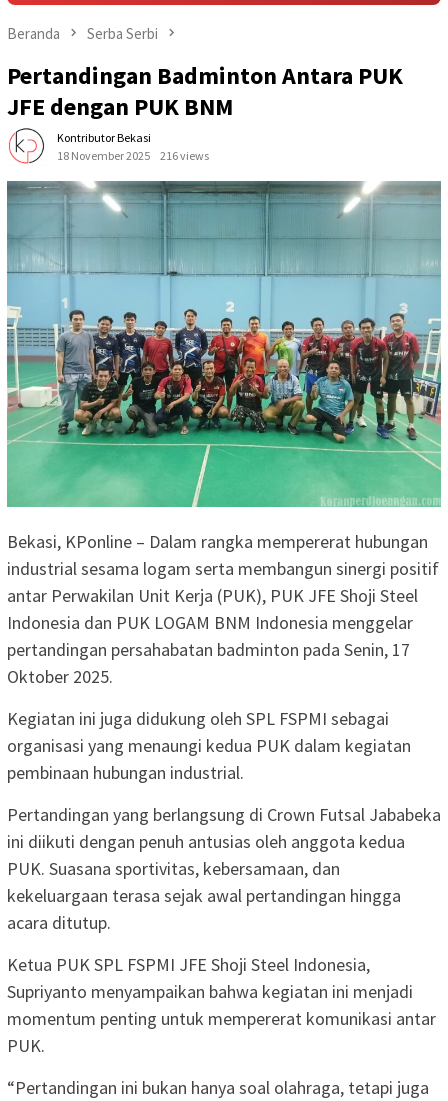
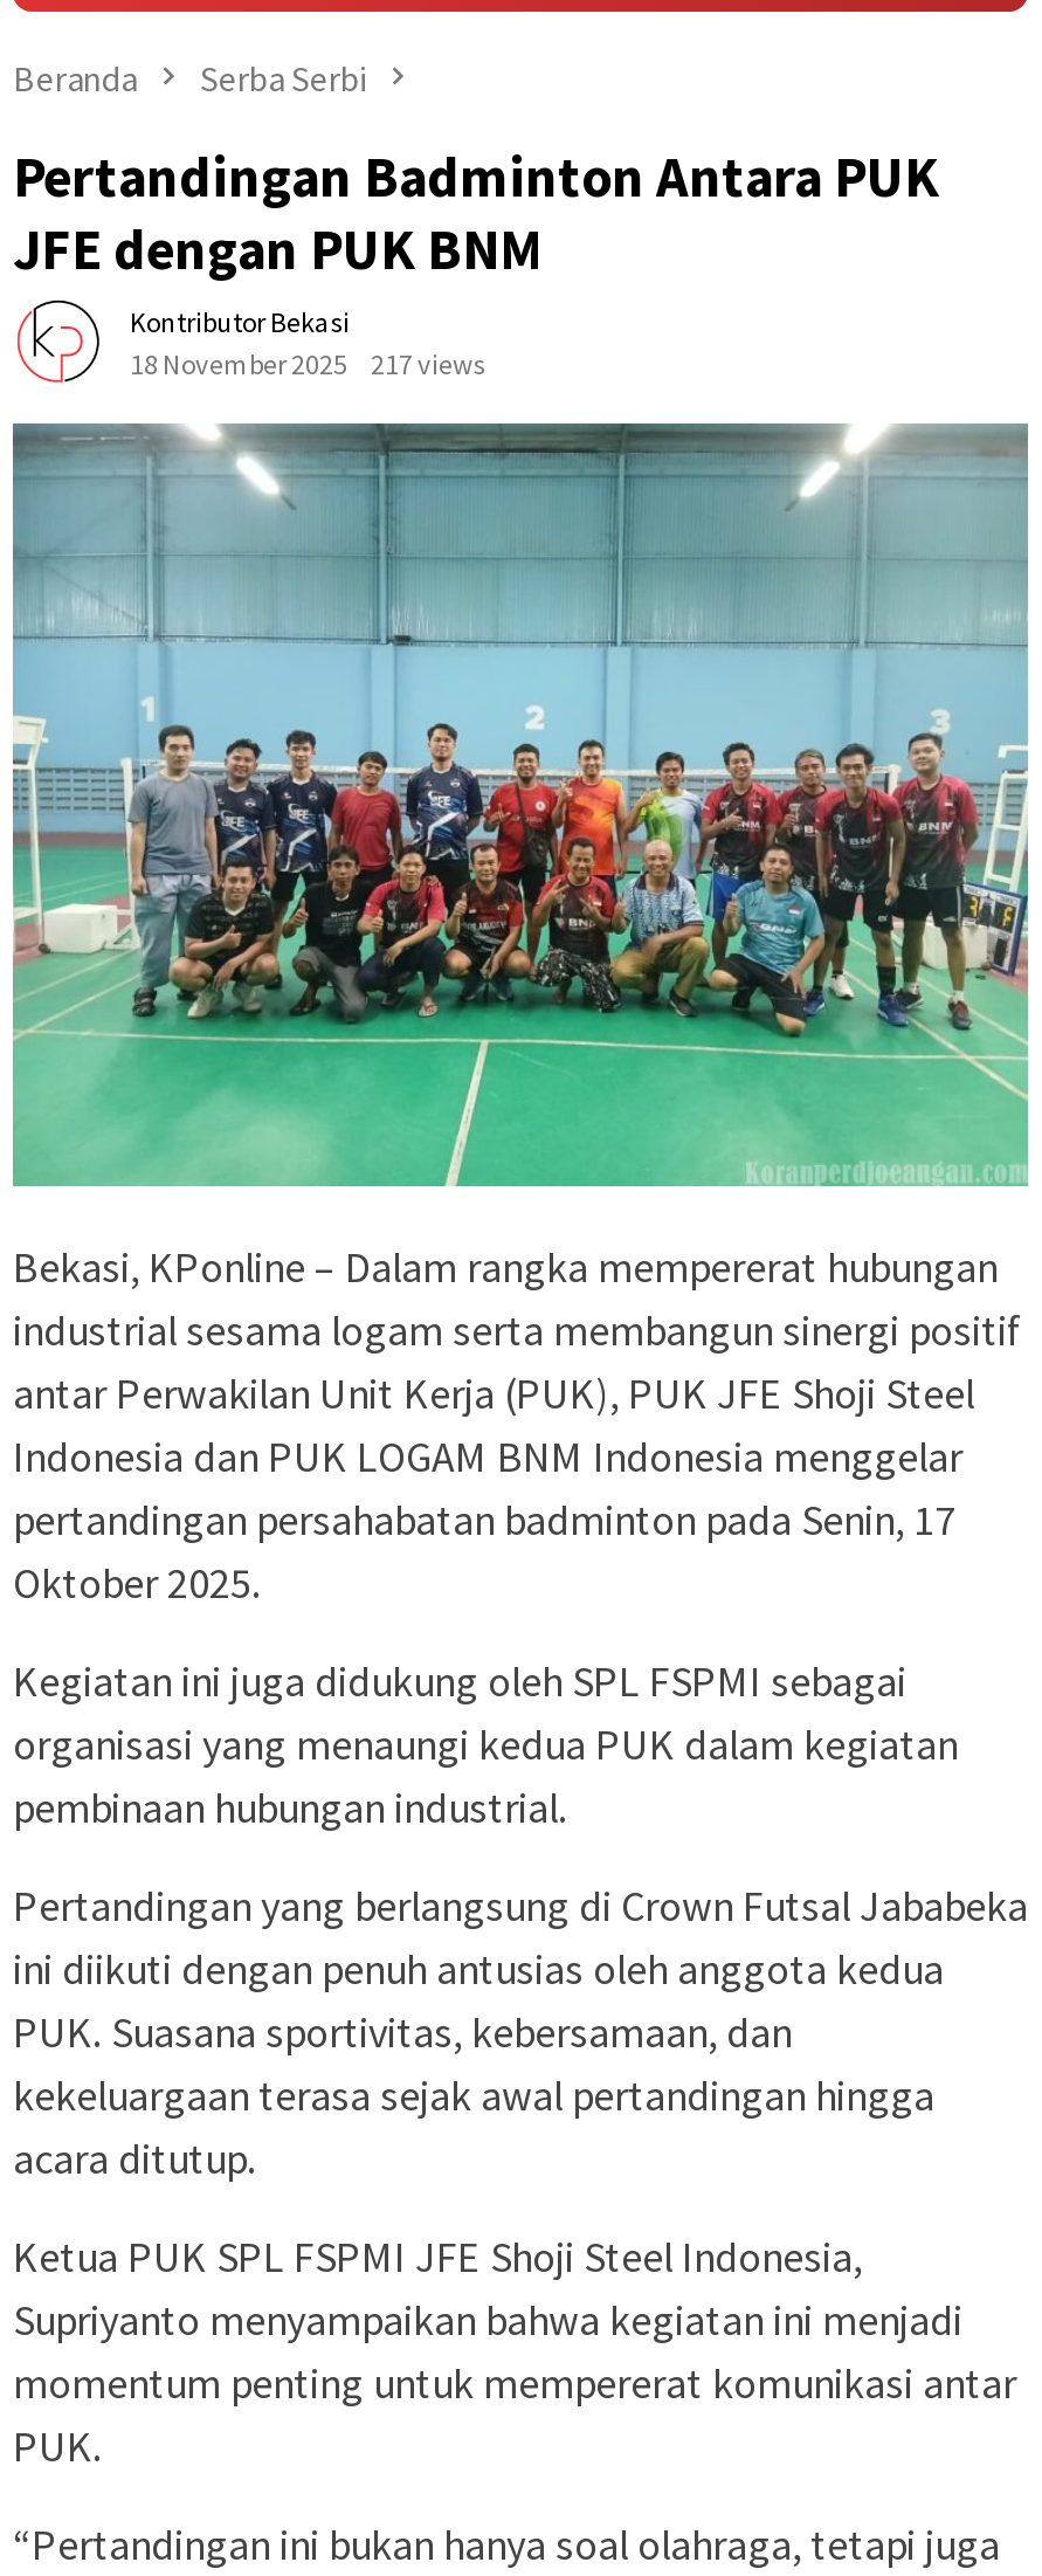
- 18 November 2025 216 views
+ 18 November 2025 217 views
